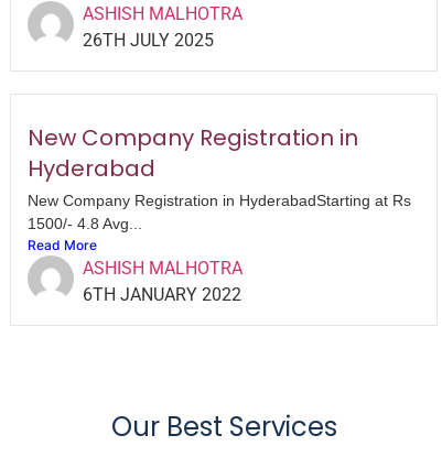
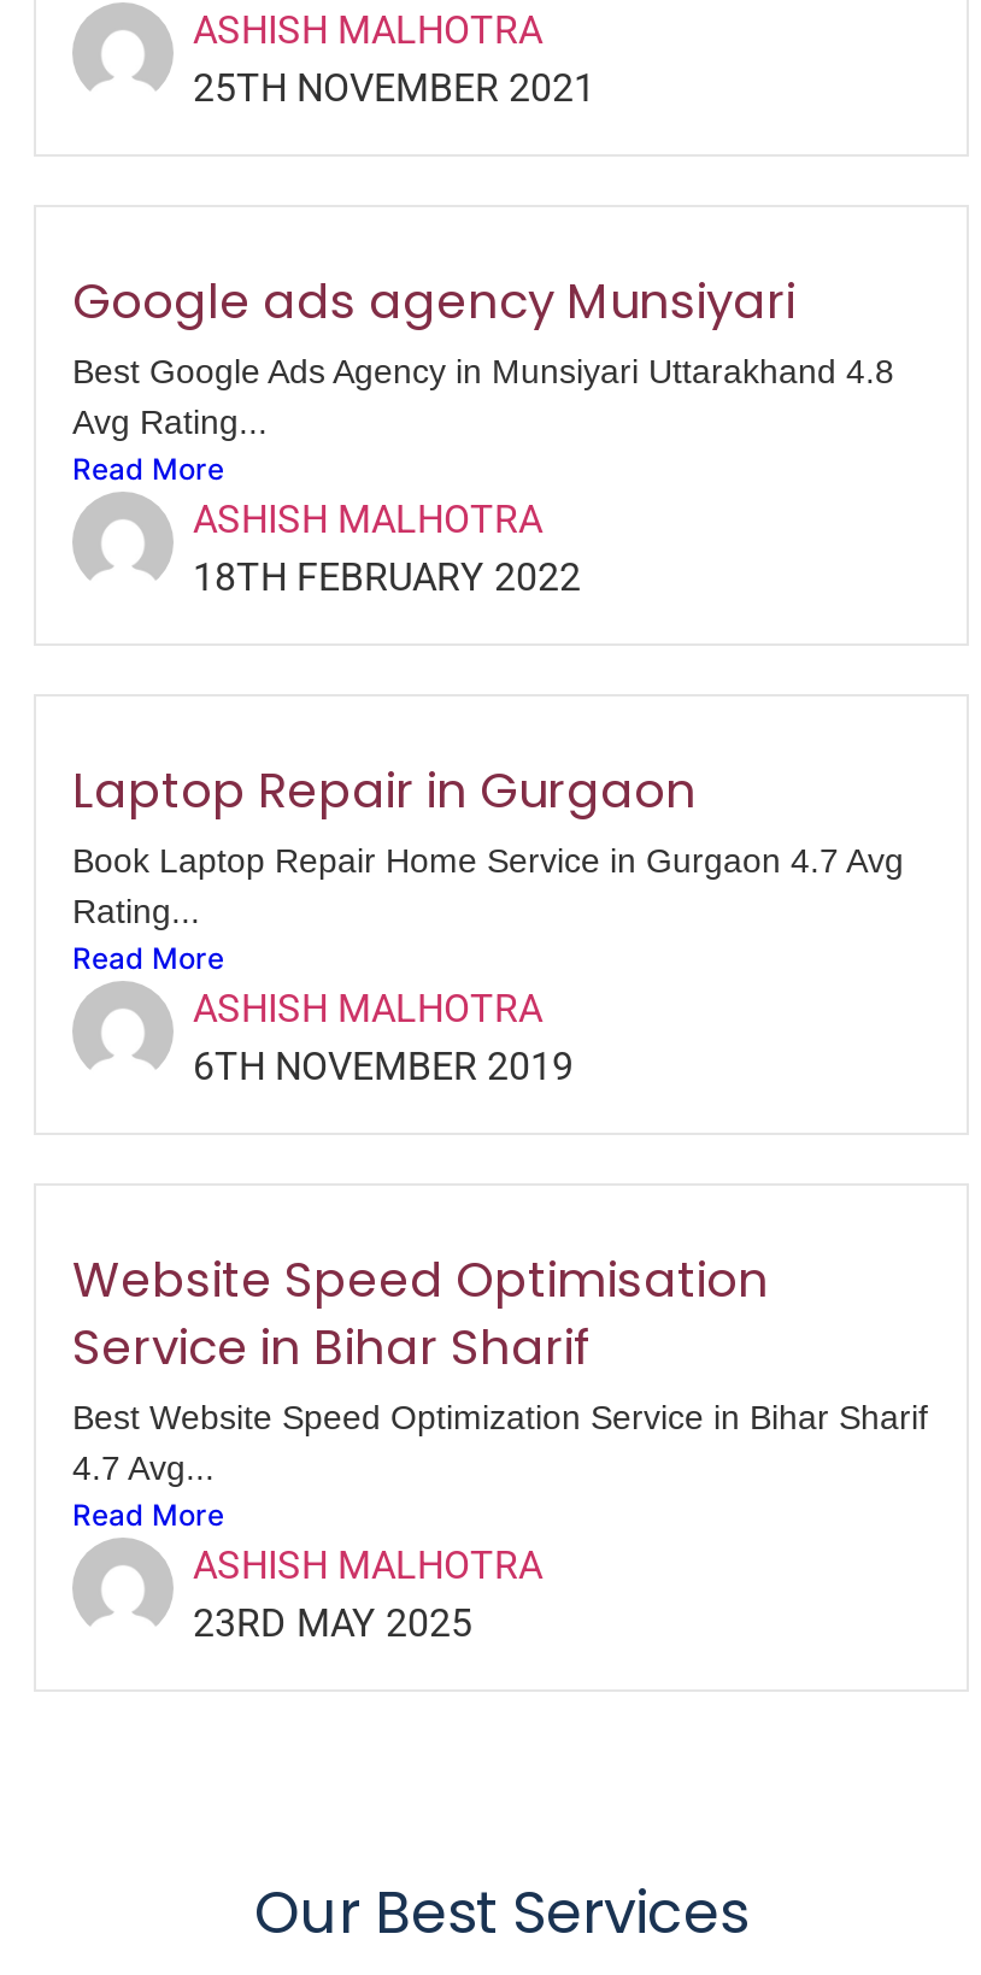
- 26TH JULY 2025
+ 25TH NOVEMBER 2021

- New Company Registration in
- Hyderabad
- New Company Registration in HyderabadStarting at Rs
- 1500/- 4.8 Avg...
+ Google ads agency Munsiyari
+ Best Google Ads Agency in Munsiyari Uttarakhand 4.8
+ Avg Rating...

moved up: Read More | ASHISH MALHOTRA

- 6TH JANUARY 2022
+ 18TH FEBRUARY 2022
+ Laptop Repair in Gurgaon
+ Book Laptop Repair Home Service in Gurgaon 4.7 Avg
+ Rating...
+ Read More
+ ASHISH MALHOTRA
+ 6TH NOVEMBER 2019
+ Website Speed Optimisation
+ Service in Bihar Sharif
+ Best Website Speed Optimization Service in Bihar Sharif
+ 4.7 Avg...
+ Read More
+ ASHISH MALHOTRA
+ 23RD MAY 2025
